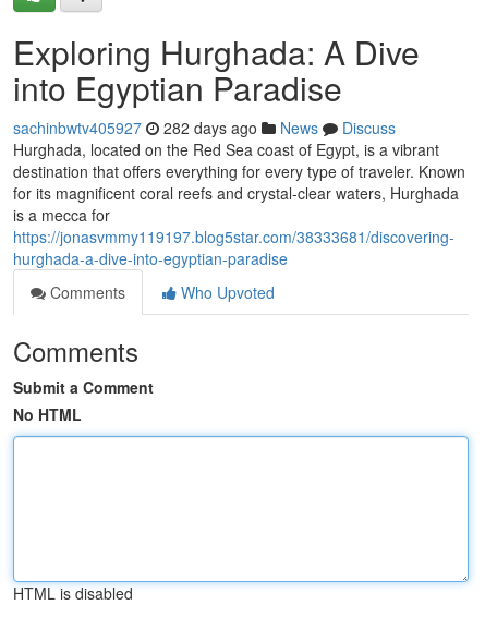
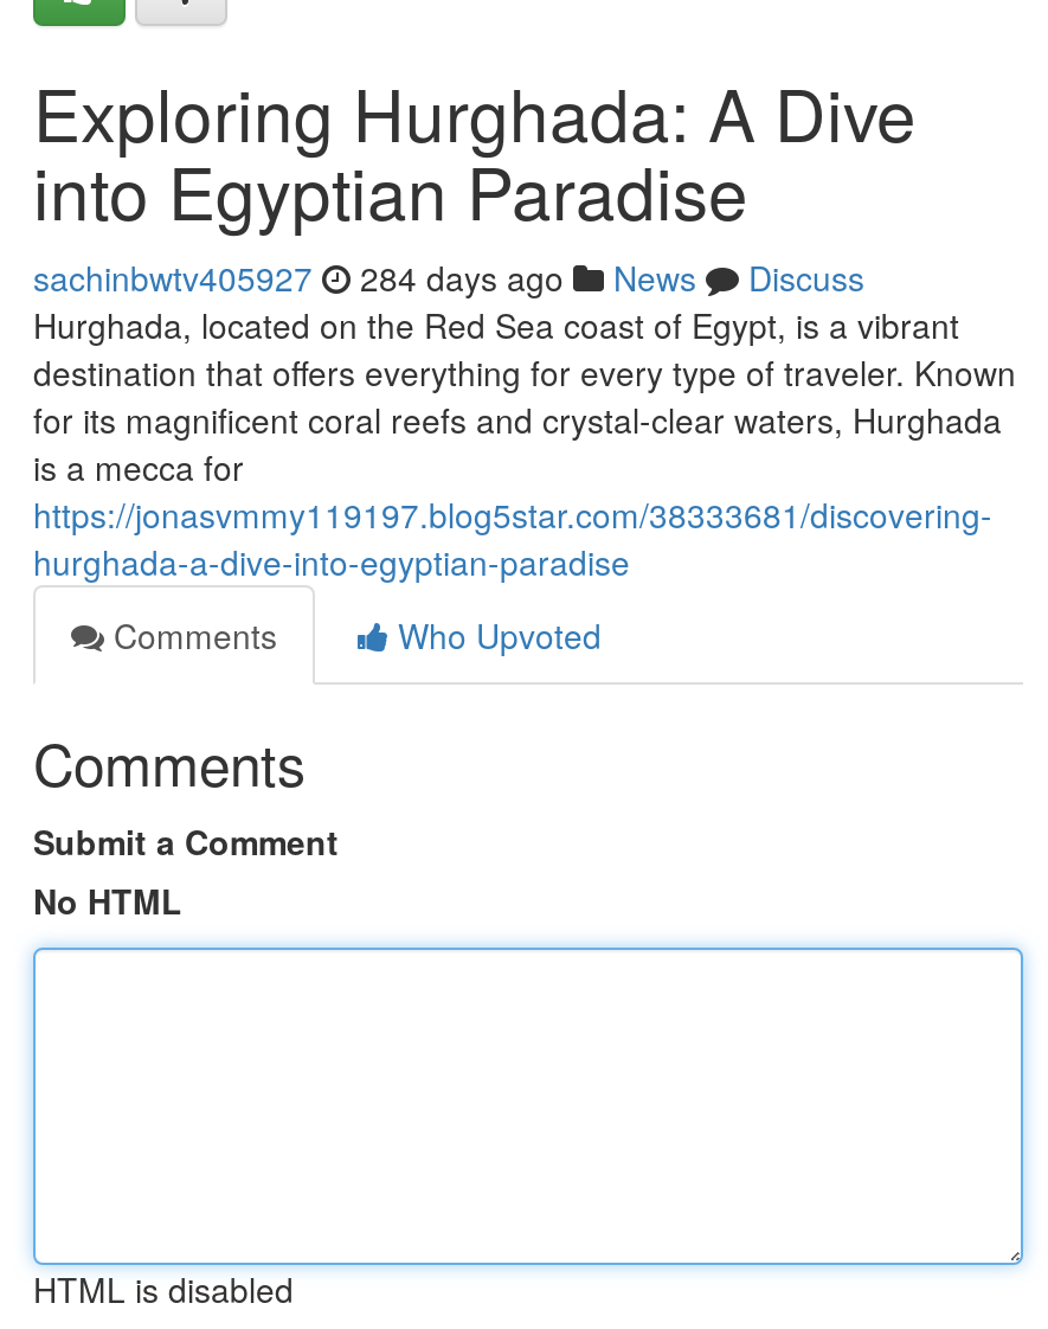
- sachinbwtv405927 282 days ago News Discuss
+ sachinbwtv405927 284 days ago News Discuss
